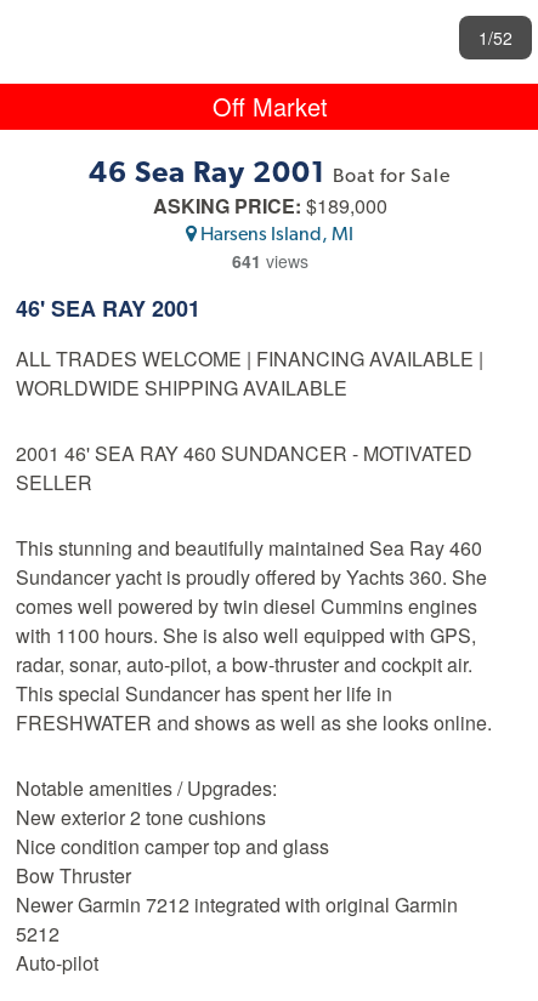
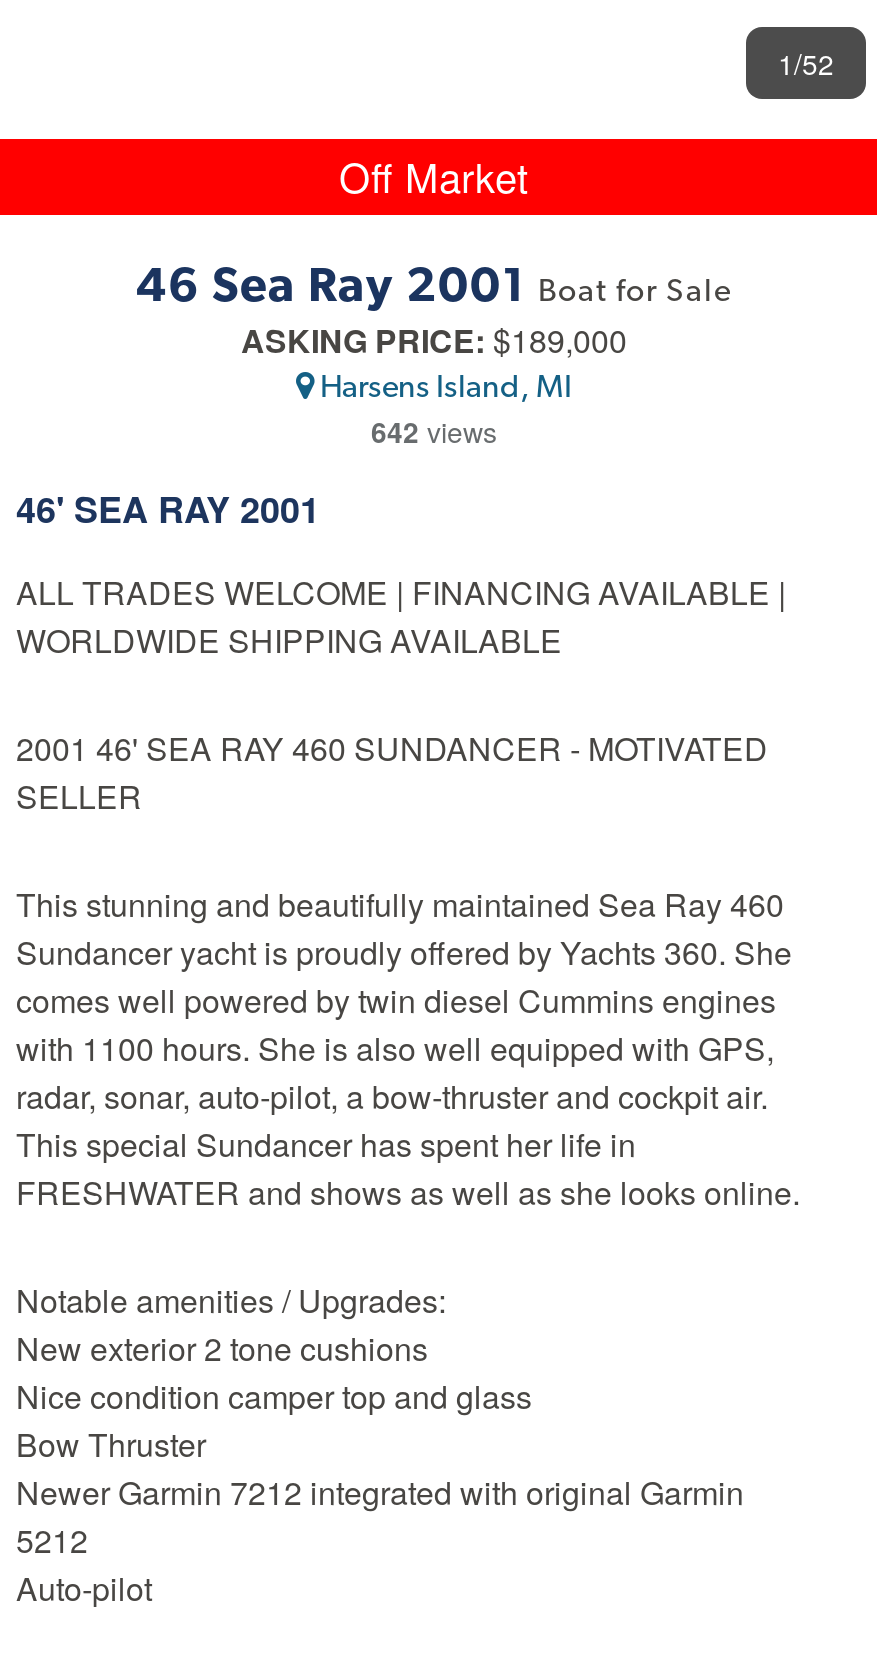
- 641 views
+ 642 views
